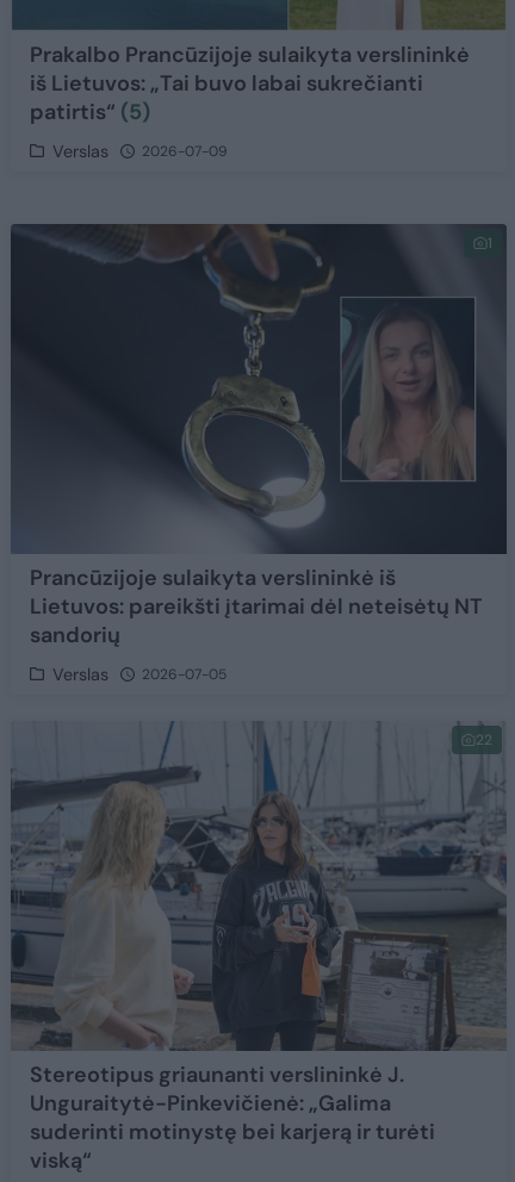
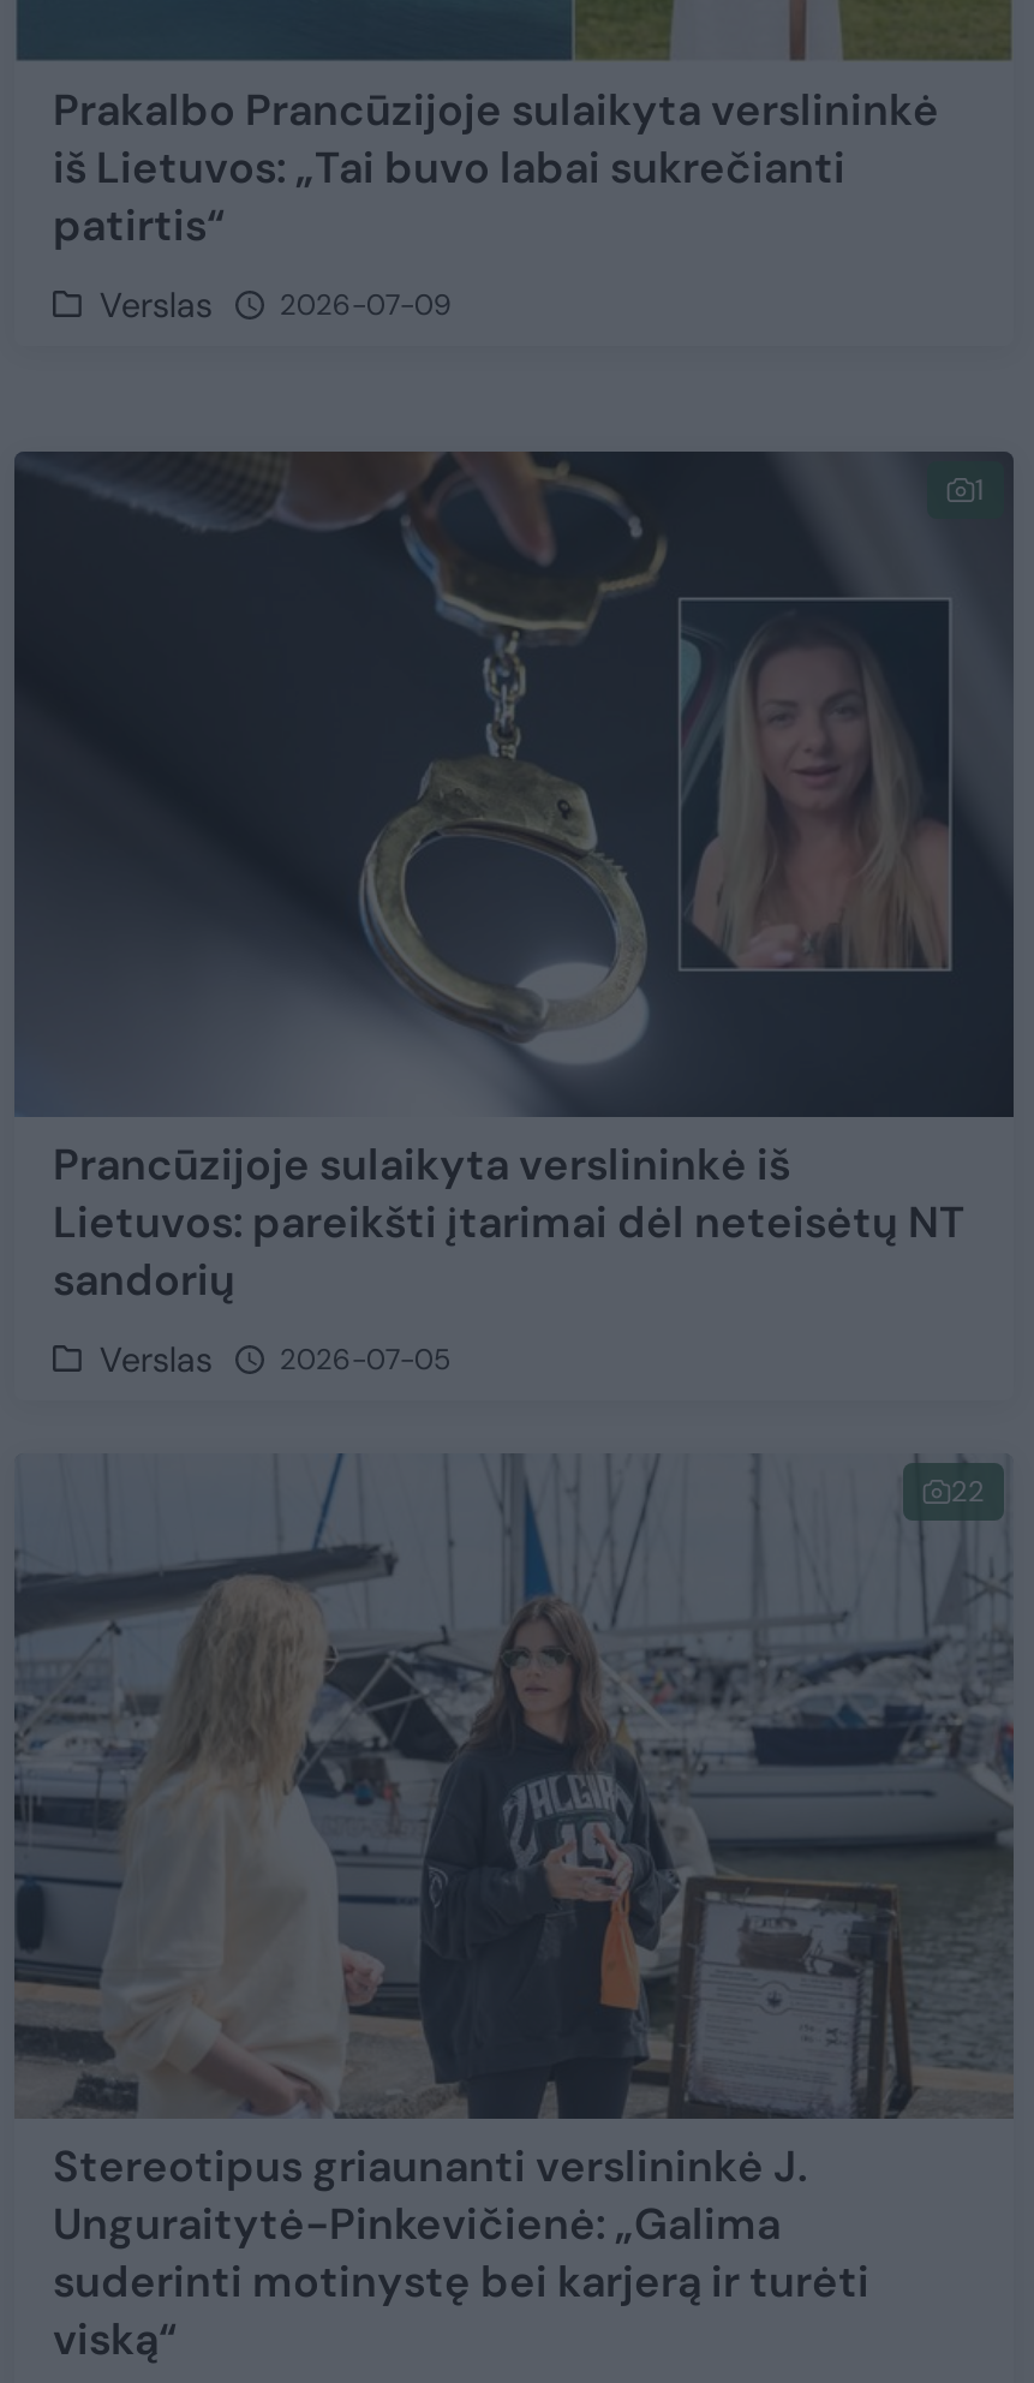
- patirtis“(5)
+ patirtis“
